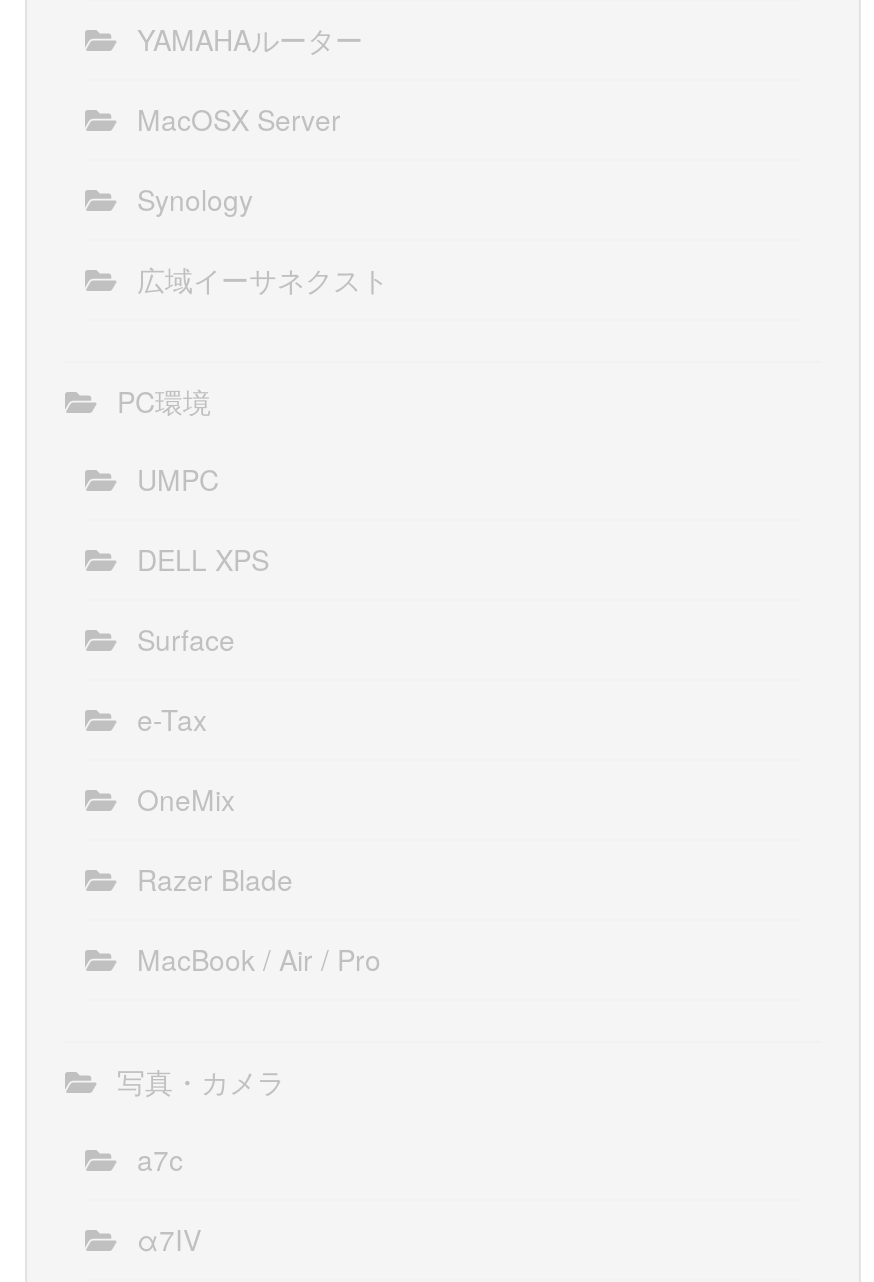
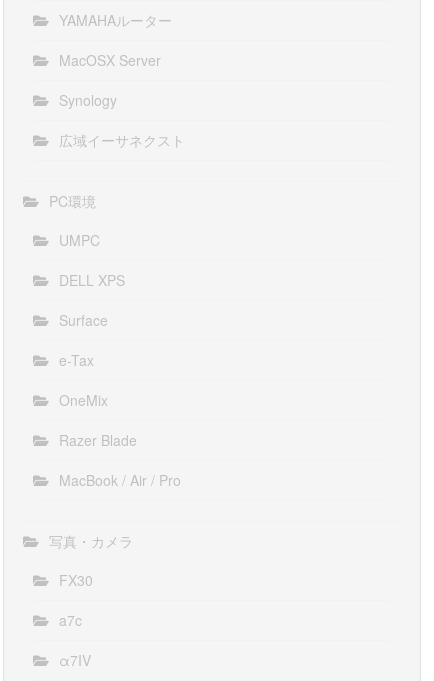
+ FX30
